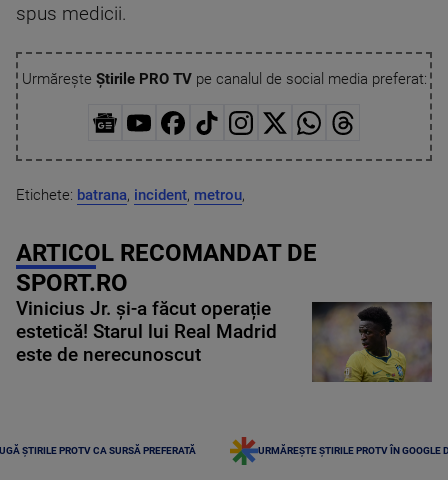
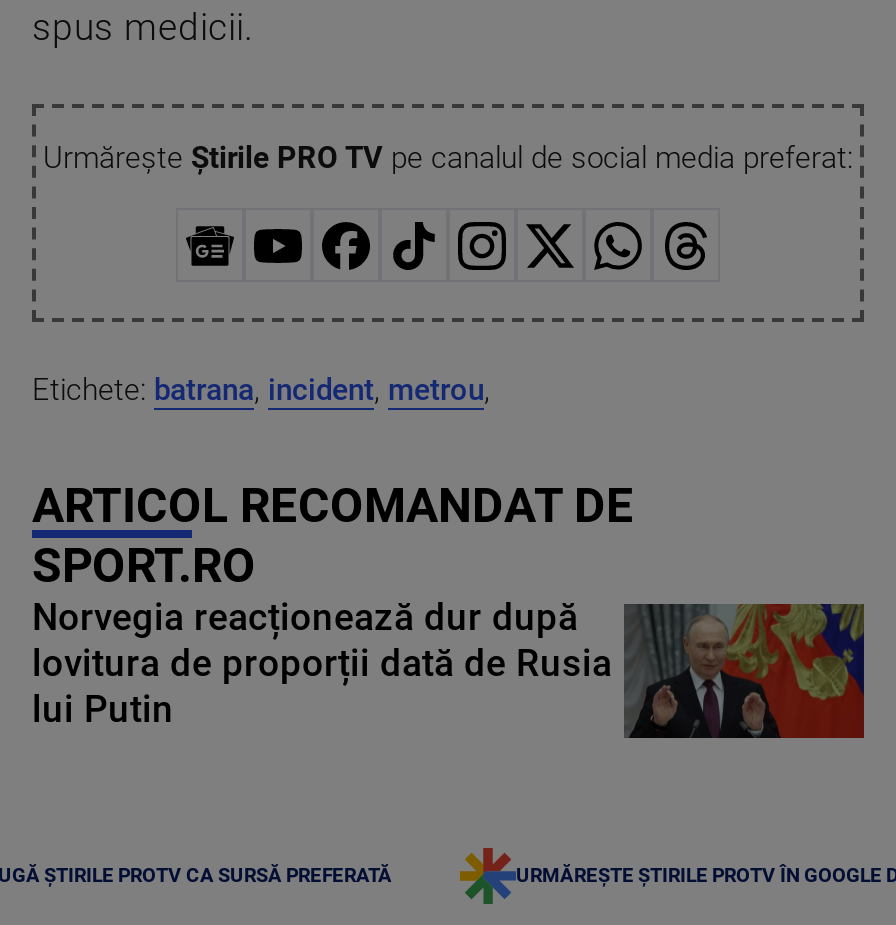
- [image]
- Vinicius Jr. și-a făcut operație
- estetică! Starul lui Real Madrid
- este de nerecunoscut
+ [image]
+ Norvegia reacționează dur după
+ lovitura de proporții dată de Rusia
+ lui Putin
